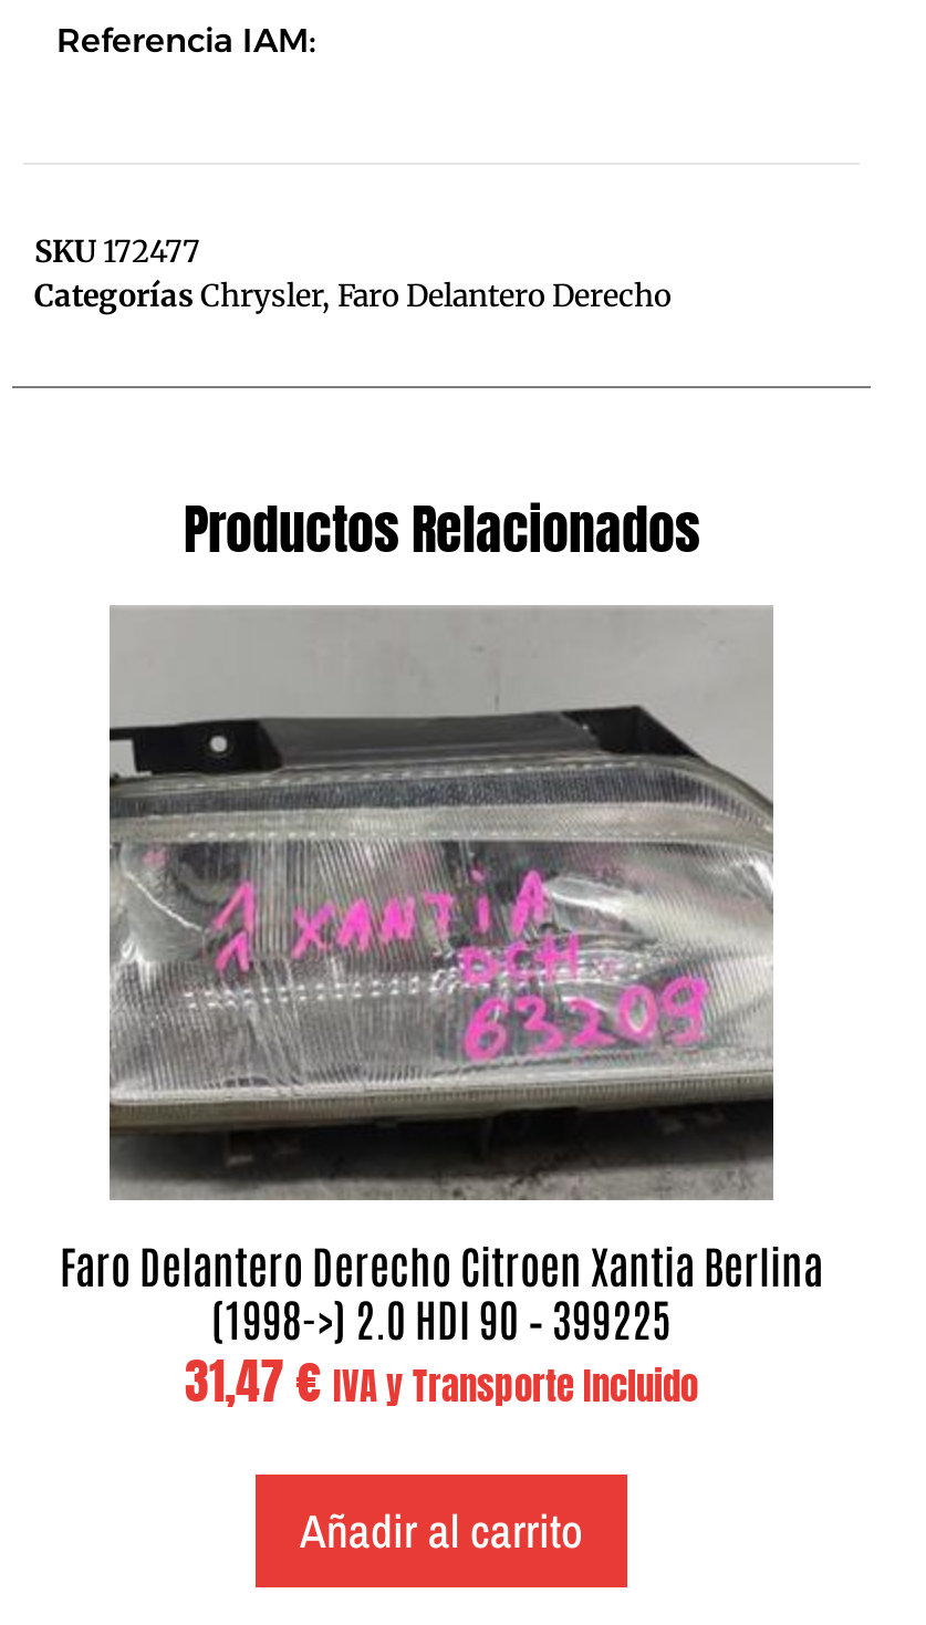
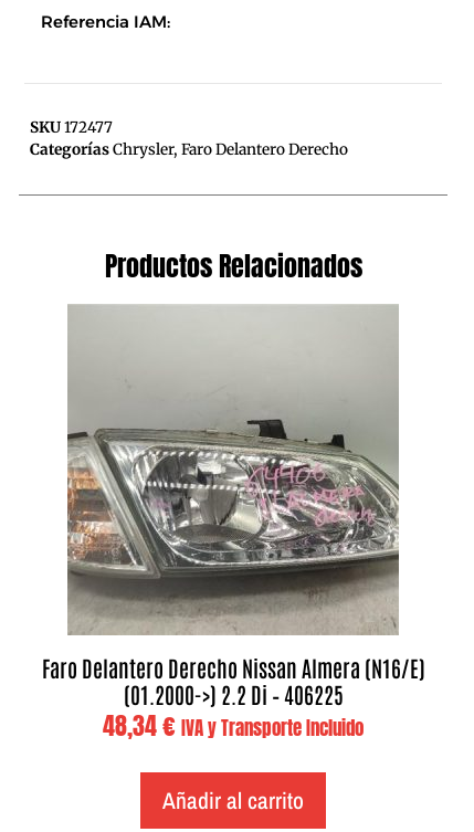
- [image]
- Faro Delantero Derecho Citroen Xantia Berlina
- (1998->) 2.0 HDI 90 – 399225
- 31,47 € IVA y Transporte Incluido
+ [image]
+ Faro Delantero Derecho Nissan Almera (N16/E)
+ (01.2000->) 2.2 Di – 406225
+ 48,34 € IVA y Transporte Incluido
